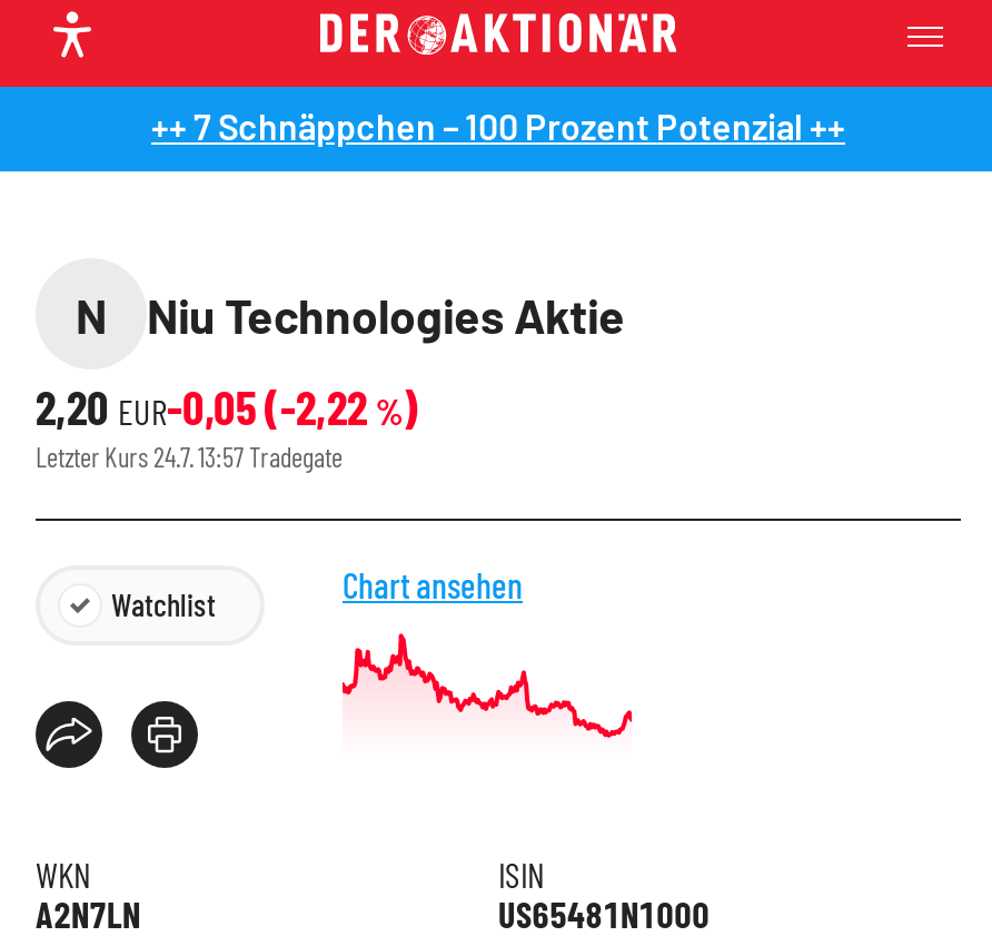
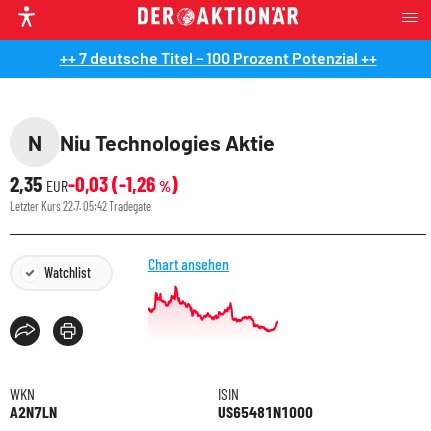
- ++ 7 Schnäppchen – 100 Prozent Potenzial ++
+ ++ 7 deutsche Titel – 100 Prozent Potenzial ++

- 2,20 EUR-0,05(-2,22 %)
+ 2,35 EUR-0,03(-1,26 %)

- Letzter Kurs 24.7. 13:57 Tradegate
+ Letzter Kurs 22.7. 05:42 Tradegate
